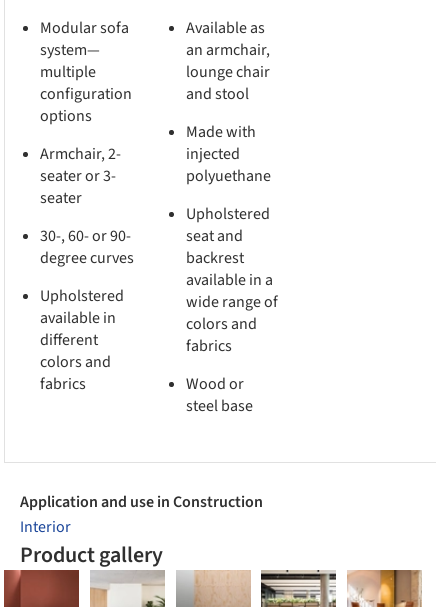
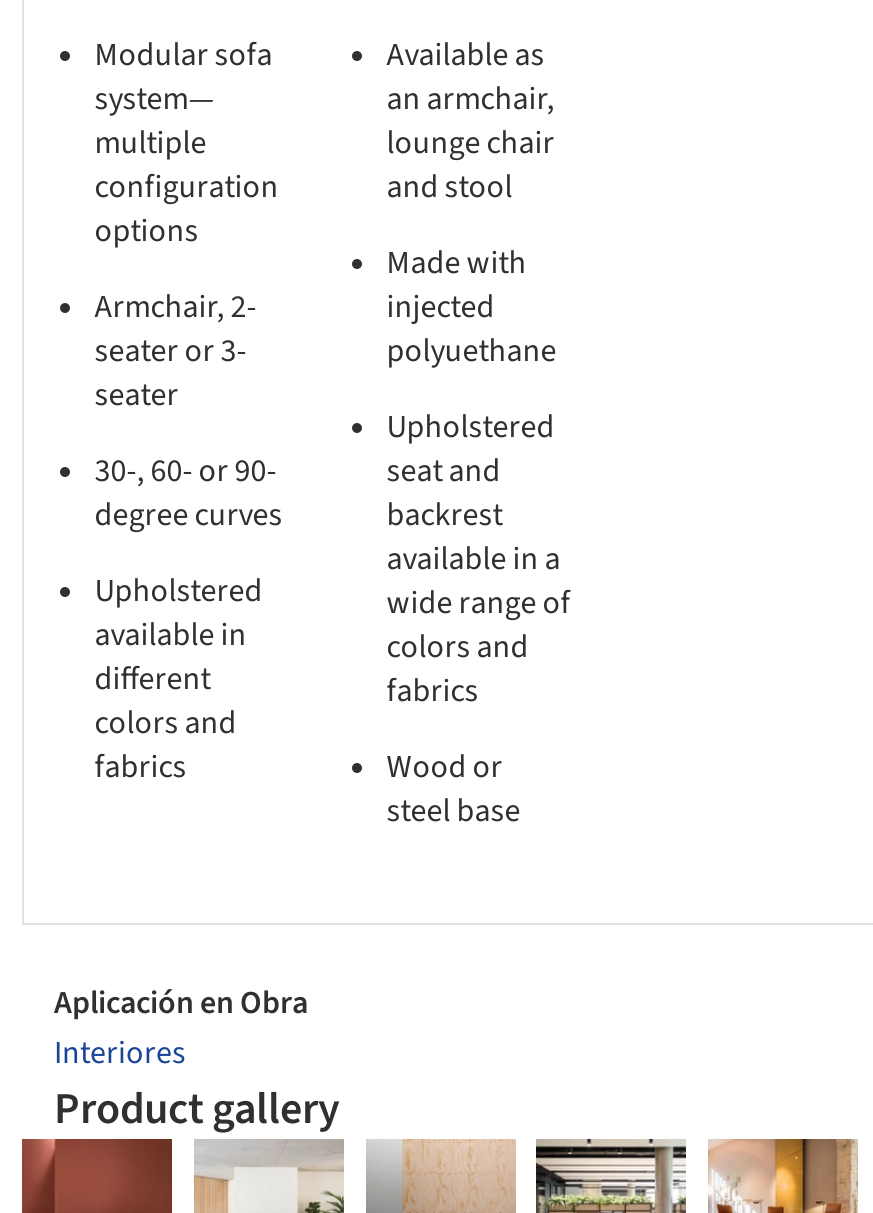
- Application and use in Construction
- Interior
+ Aplicación en Obra
+ Interiores
